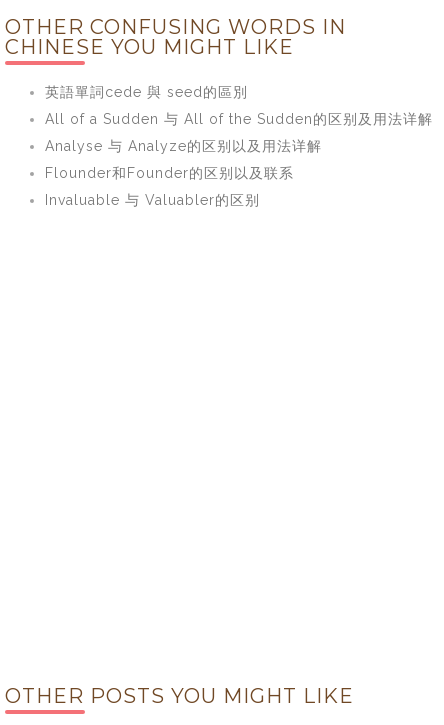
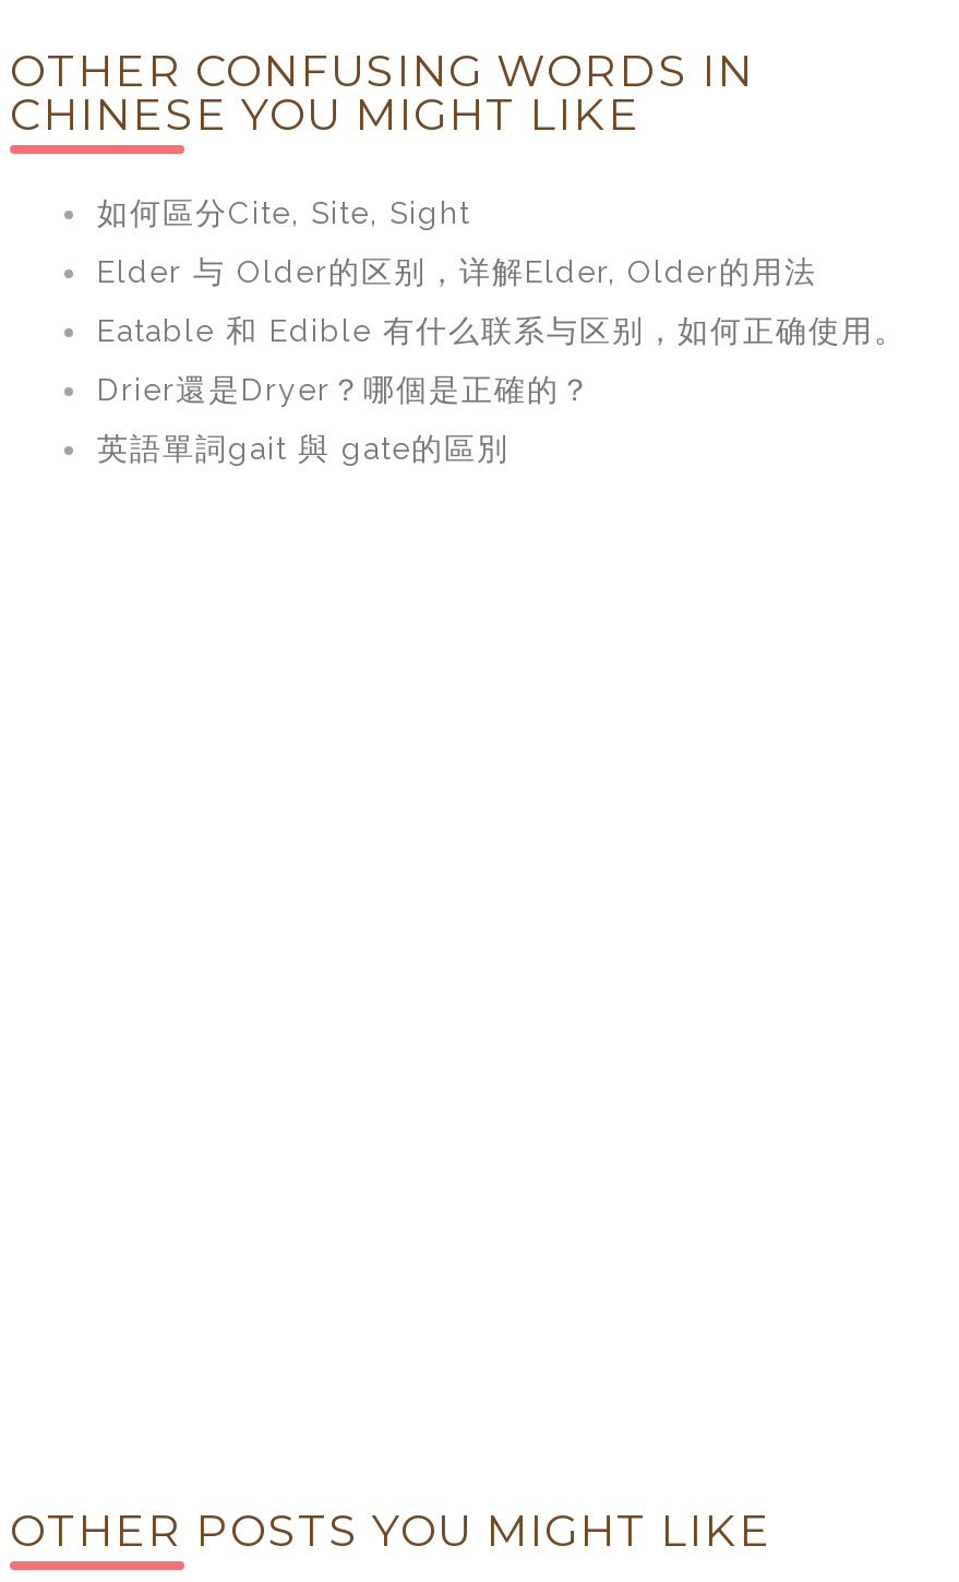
- 英語單詞cede 與 seed的區別
+ 如何區分Cite, Site, Sight

- All of a Sudden 与 All of the Sudden的区别及用法详解
+ Elder 与 Older的区别，详解Elder, Older的用法

- Analyse 与 Analyze的区别以及用法详解
+ Eatable 和 Edible 有什么联系与区别，如何正确使用。

- Flounder和Founder的区别以及联系
+ Drier還是Dryer？哪個是正確的？

- Invaluable 与 Valuabler的区别
+ 英語單詞gait 與 gate的區別
